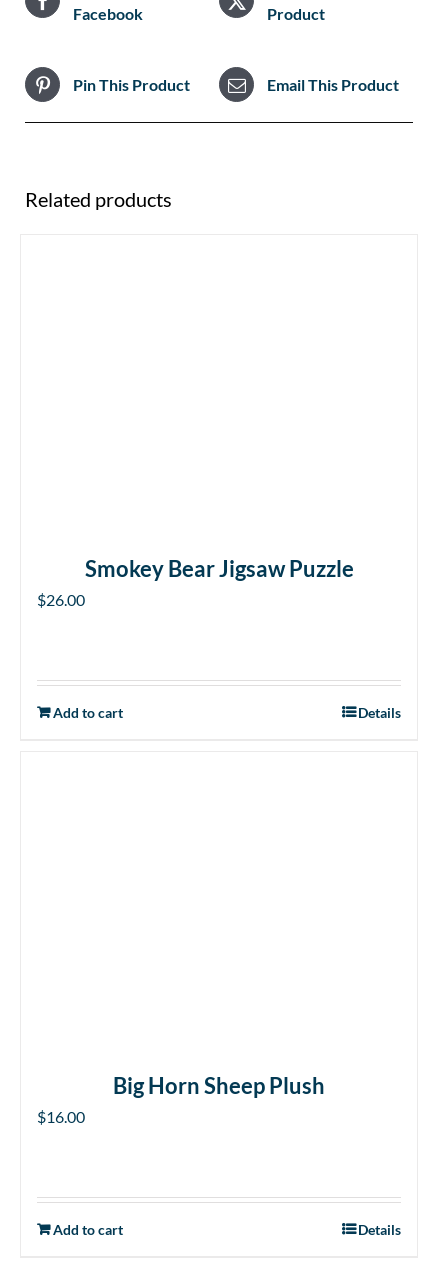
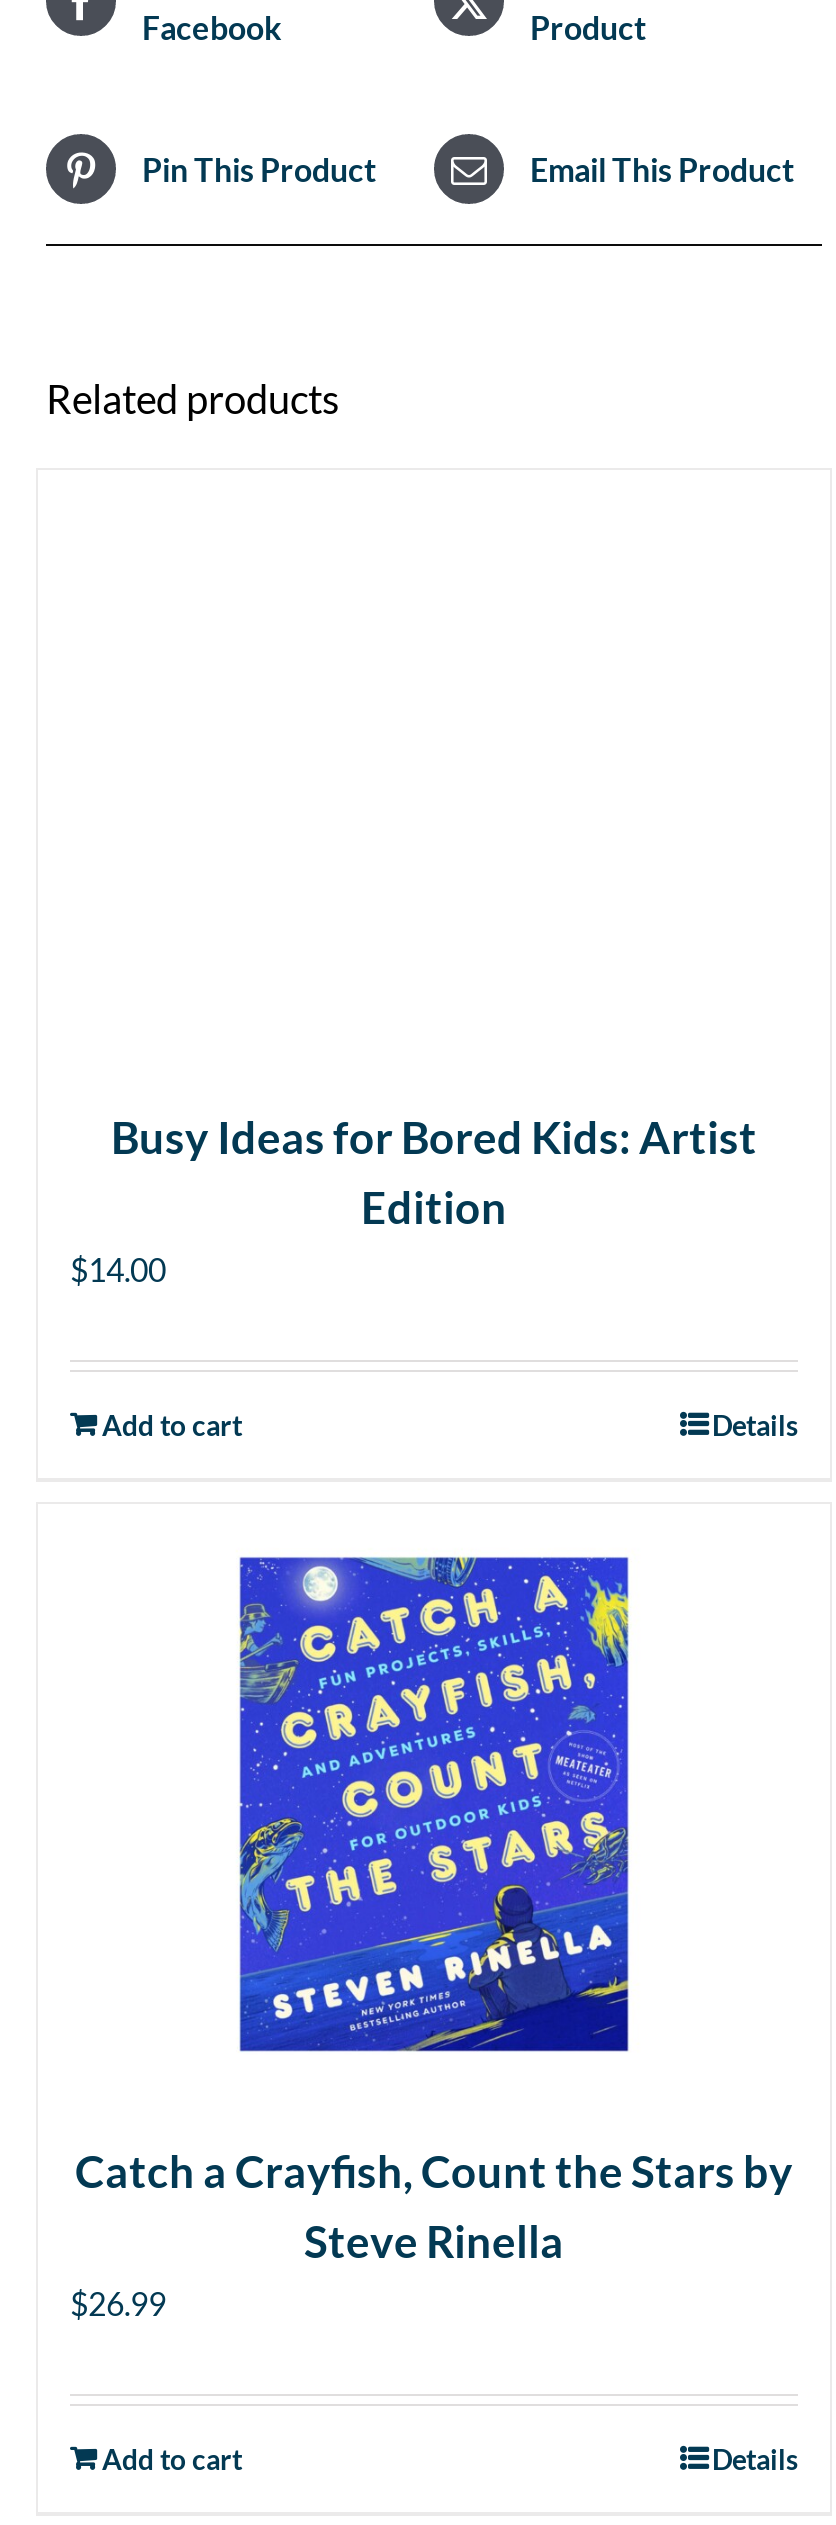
- Smokey Bear Jigsaw Puzzle
- $26.00
+ Busy Ideas for Bored Kids: Artist
+ Edition
+ $14.00

+ [image]

- Big Horn Sheep Plush
- $16.00
+ Catch a Crayfish, Count the Stars by
+ Steve Rinella
+ $26.99
